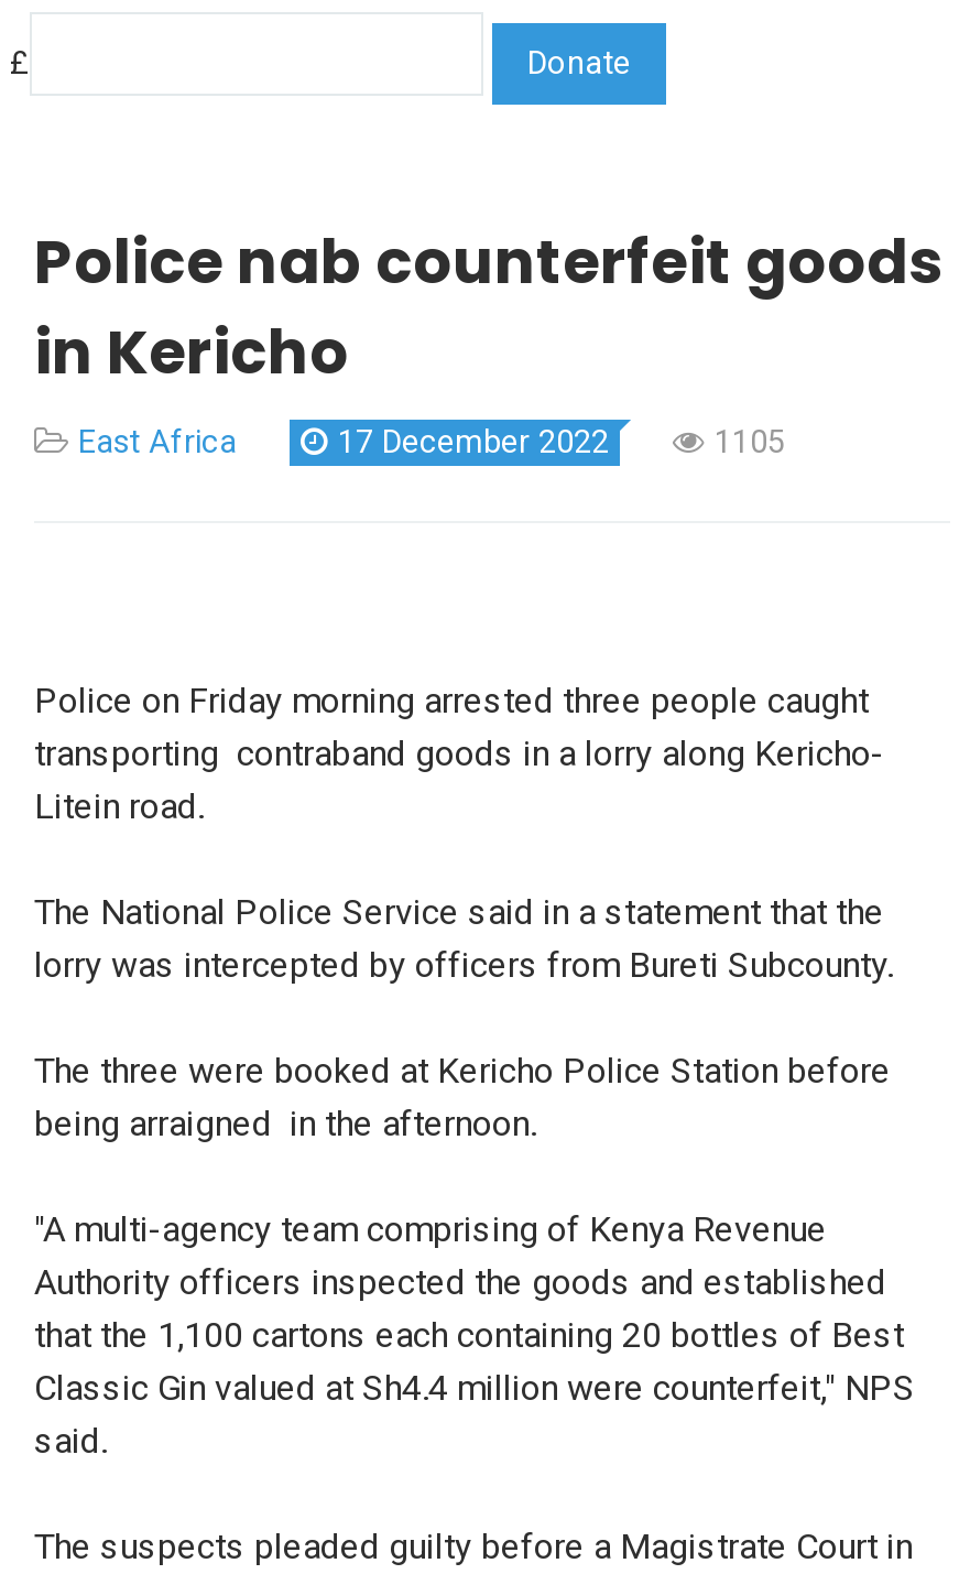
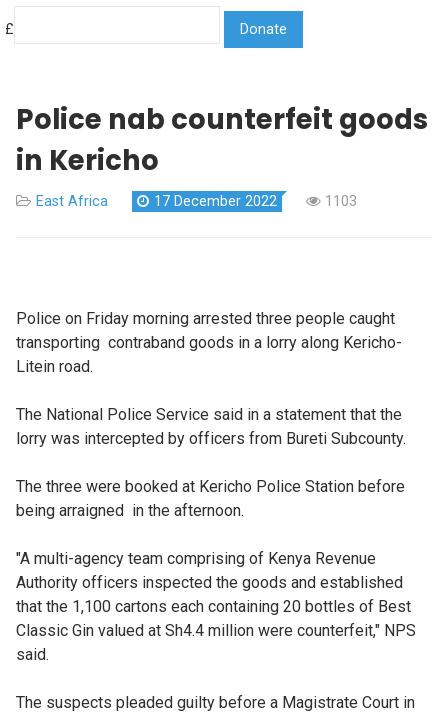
- 1105
+ 1103
